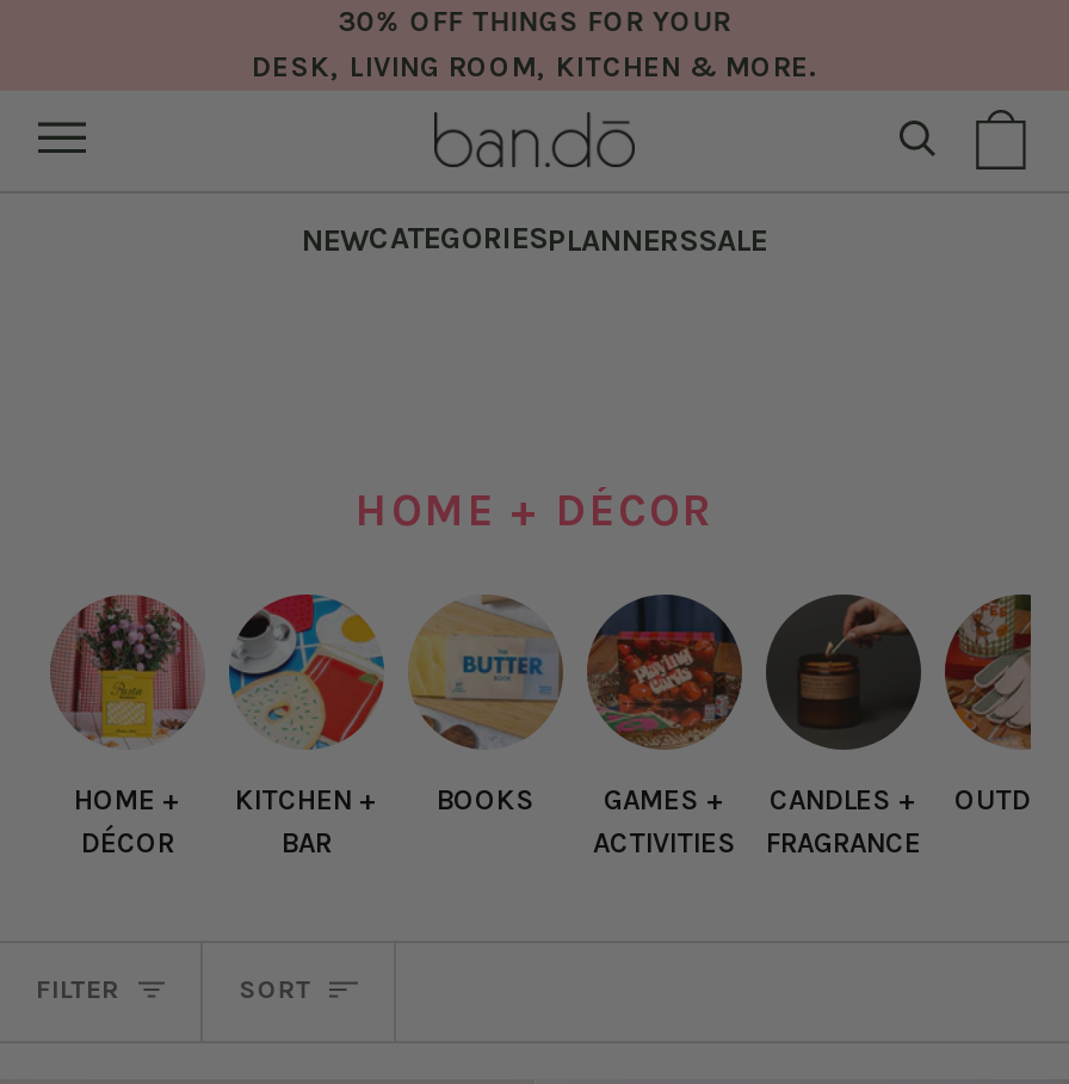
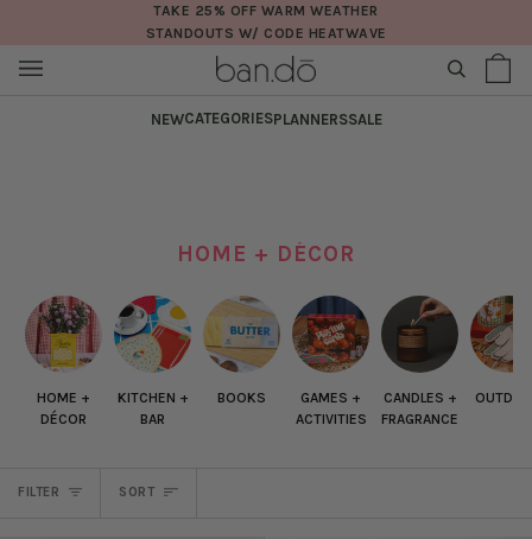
- 30% OFF THINGS FOR YOUR
- DESK, LIVING ROOM, KITCHEN & MORE.
+ TAKE 25% OFF WARM WEATHER
+ STANDOUTS W/ CODE HEATWAVE
